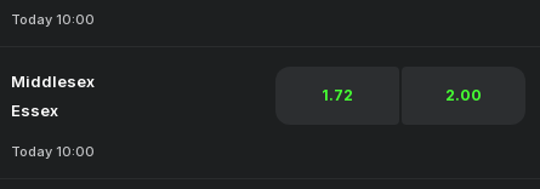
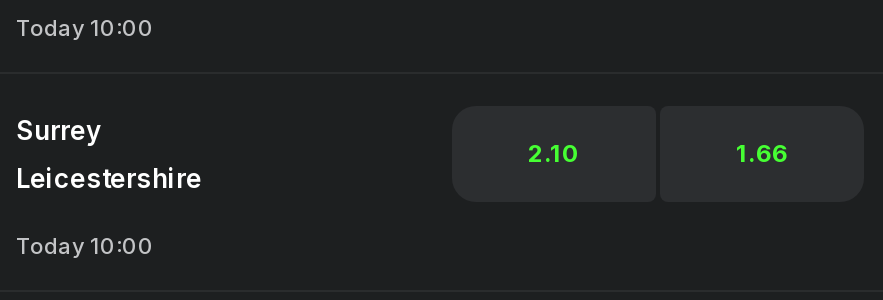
- Middlesex
+ Surrey

- 1.72
- 2.00
+ 2.10
+ 1.66

- Essex
+ Leicestershire
